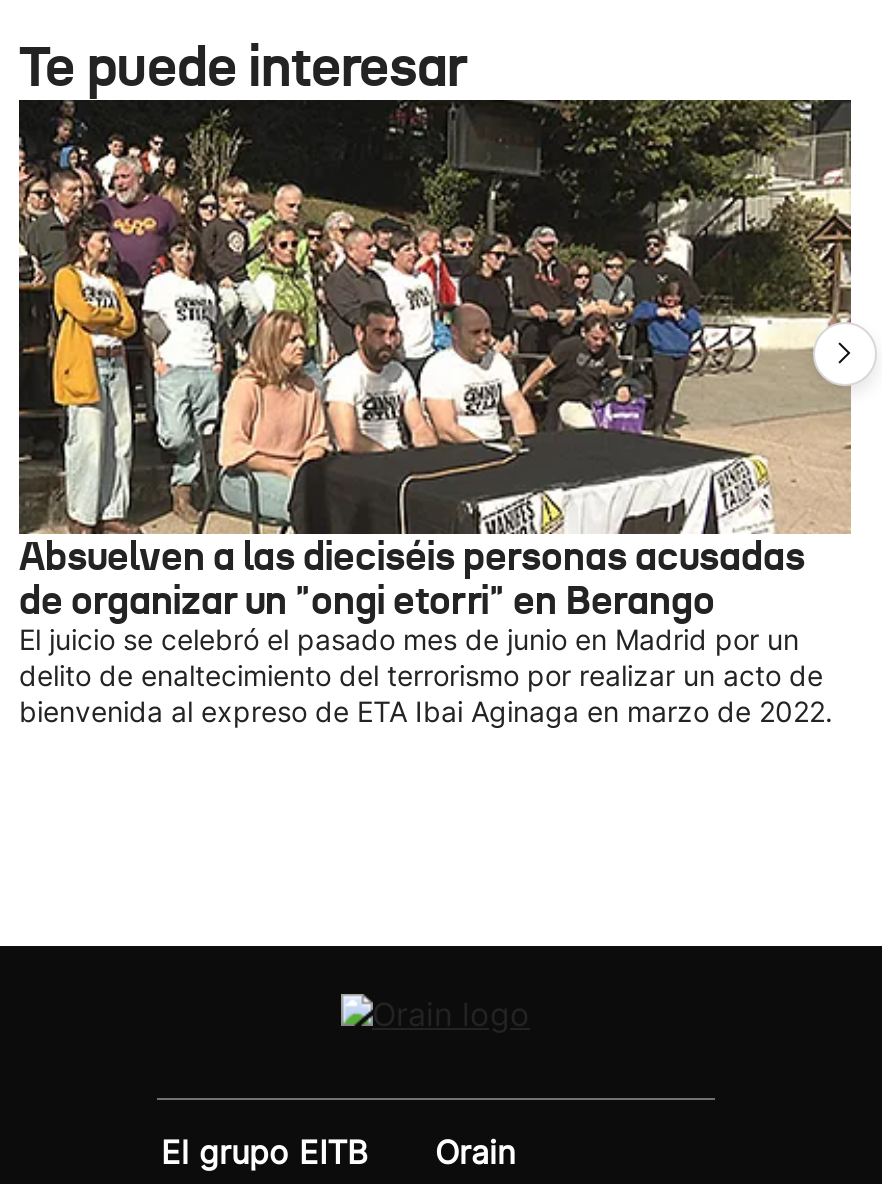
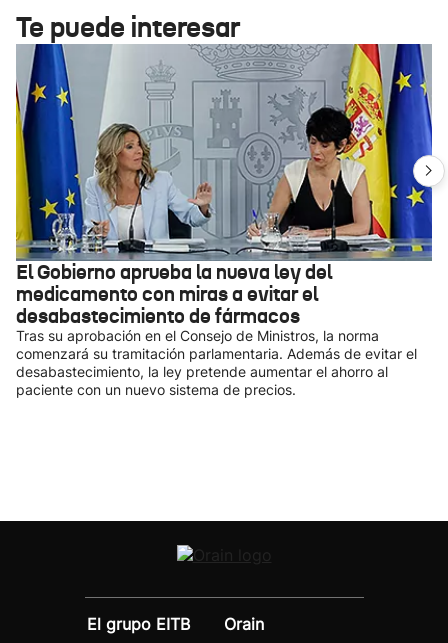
- [image]
- Absuelven a las dieciséis personas acusadas
- de organizar un "ongi etorri" en Berango
- El juicio se celebró el pasado mes de junio en Madrid por un
- delito de enaltecimiento del terrorismo por realizar un acto de
- bienvenida al expreso de ETA Ibai Aginaga en marzo de 2022.
+ [image]
+ El Gobierno aprueba la nueva ley del
+ medicamento con miras a evitar el
+ desabastecimiento de fármacos
+ Tras su aprobación en el Consejo de Ministros, la norma
+ comenzará su tramitación parlamentaria. Además de evitar el
+ desabastecimiento, la ley pretende aumentar el ahorro al
+ paciente con un nuevo sistema de precios.
